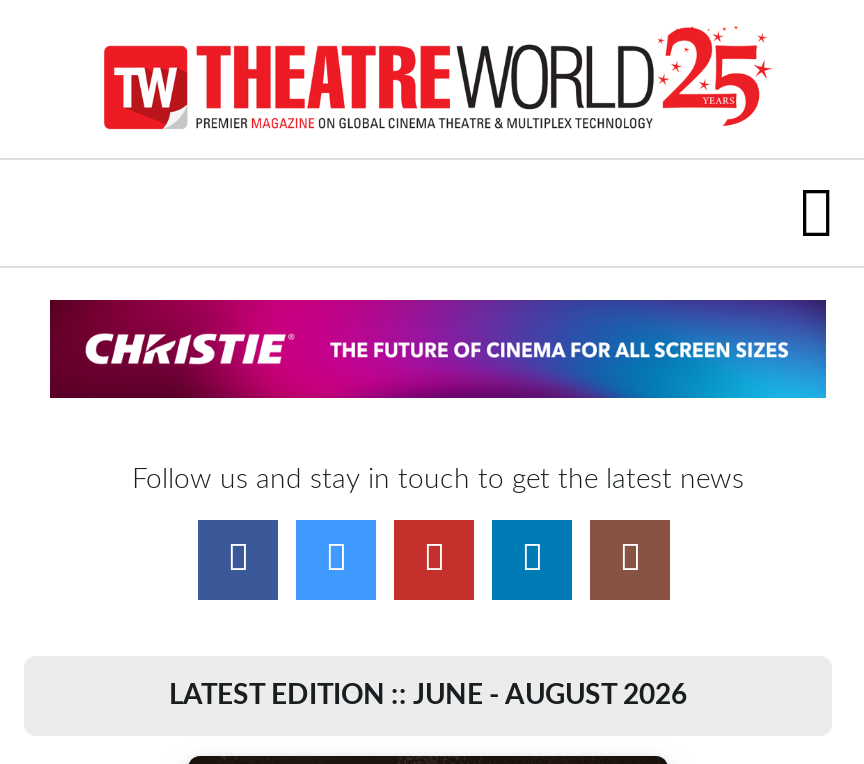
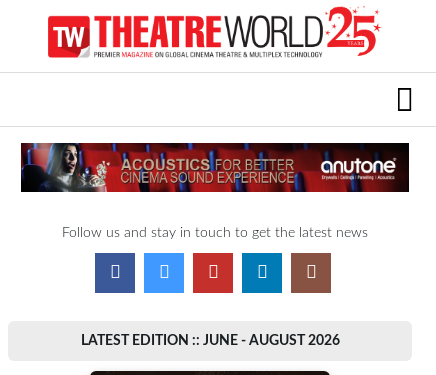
- [image]
+ [image]
